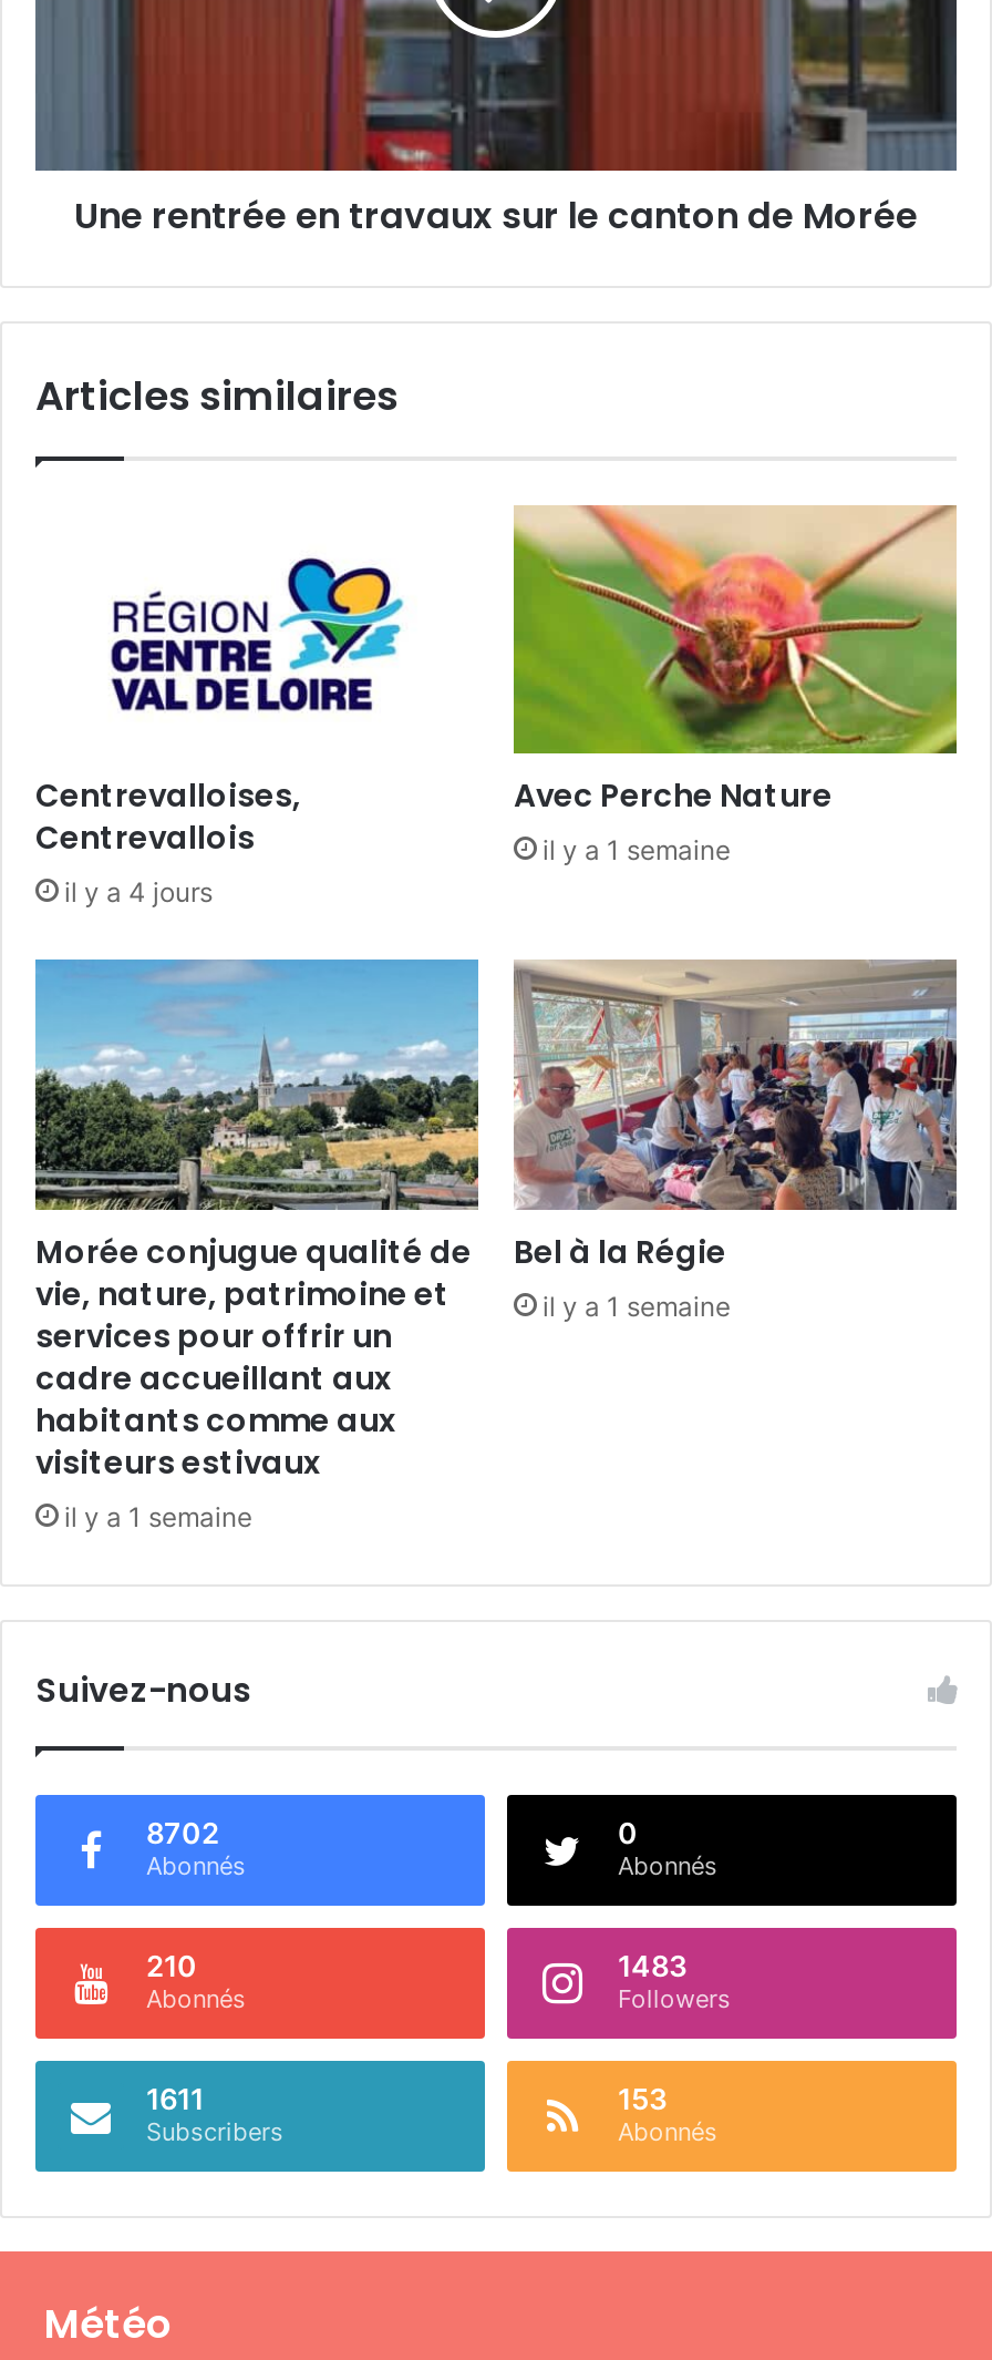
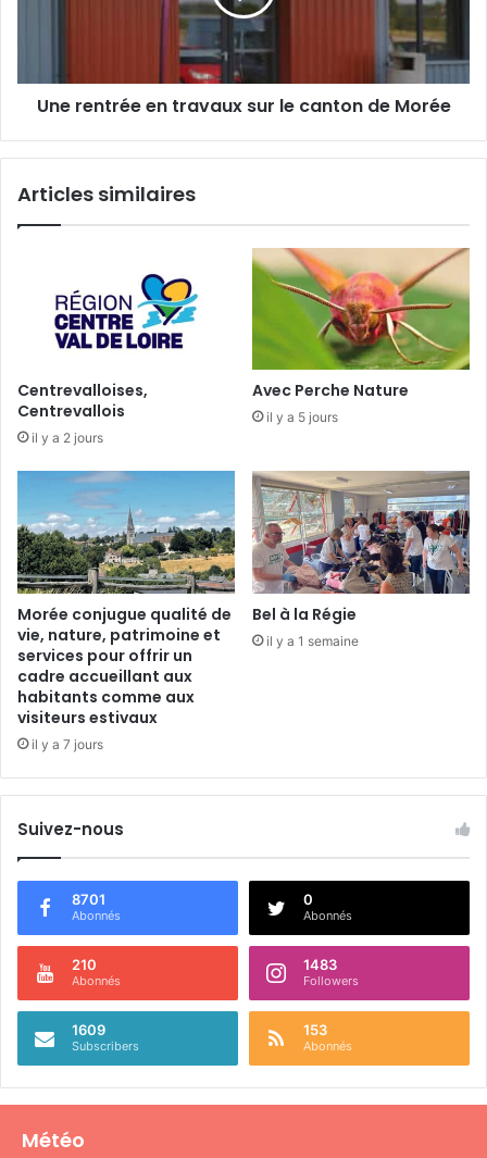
- il y a 1 semaine
+ il y a 5 jours

- il y a 4 jours
+ il y a 2 jours

- il y a 1 semaine
+ il y a 7 jours

- 8702
+ 8701

- 1611
+ 1609
